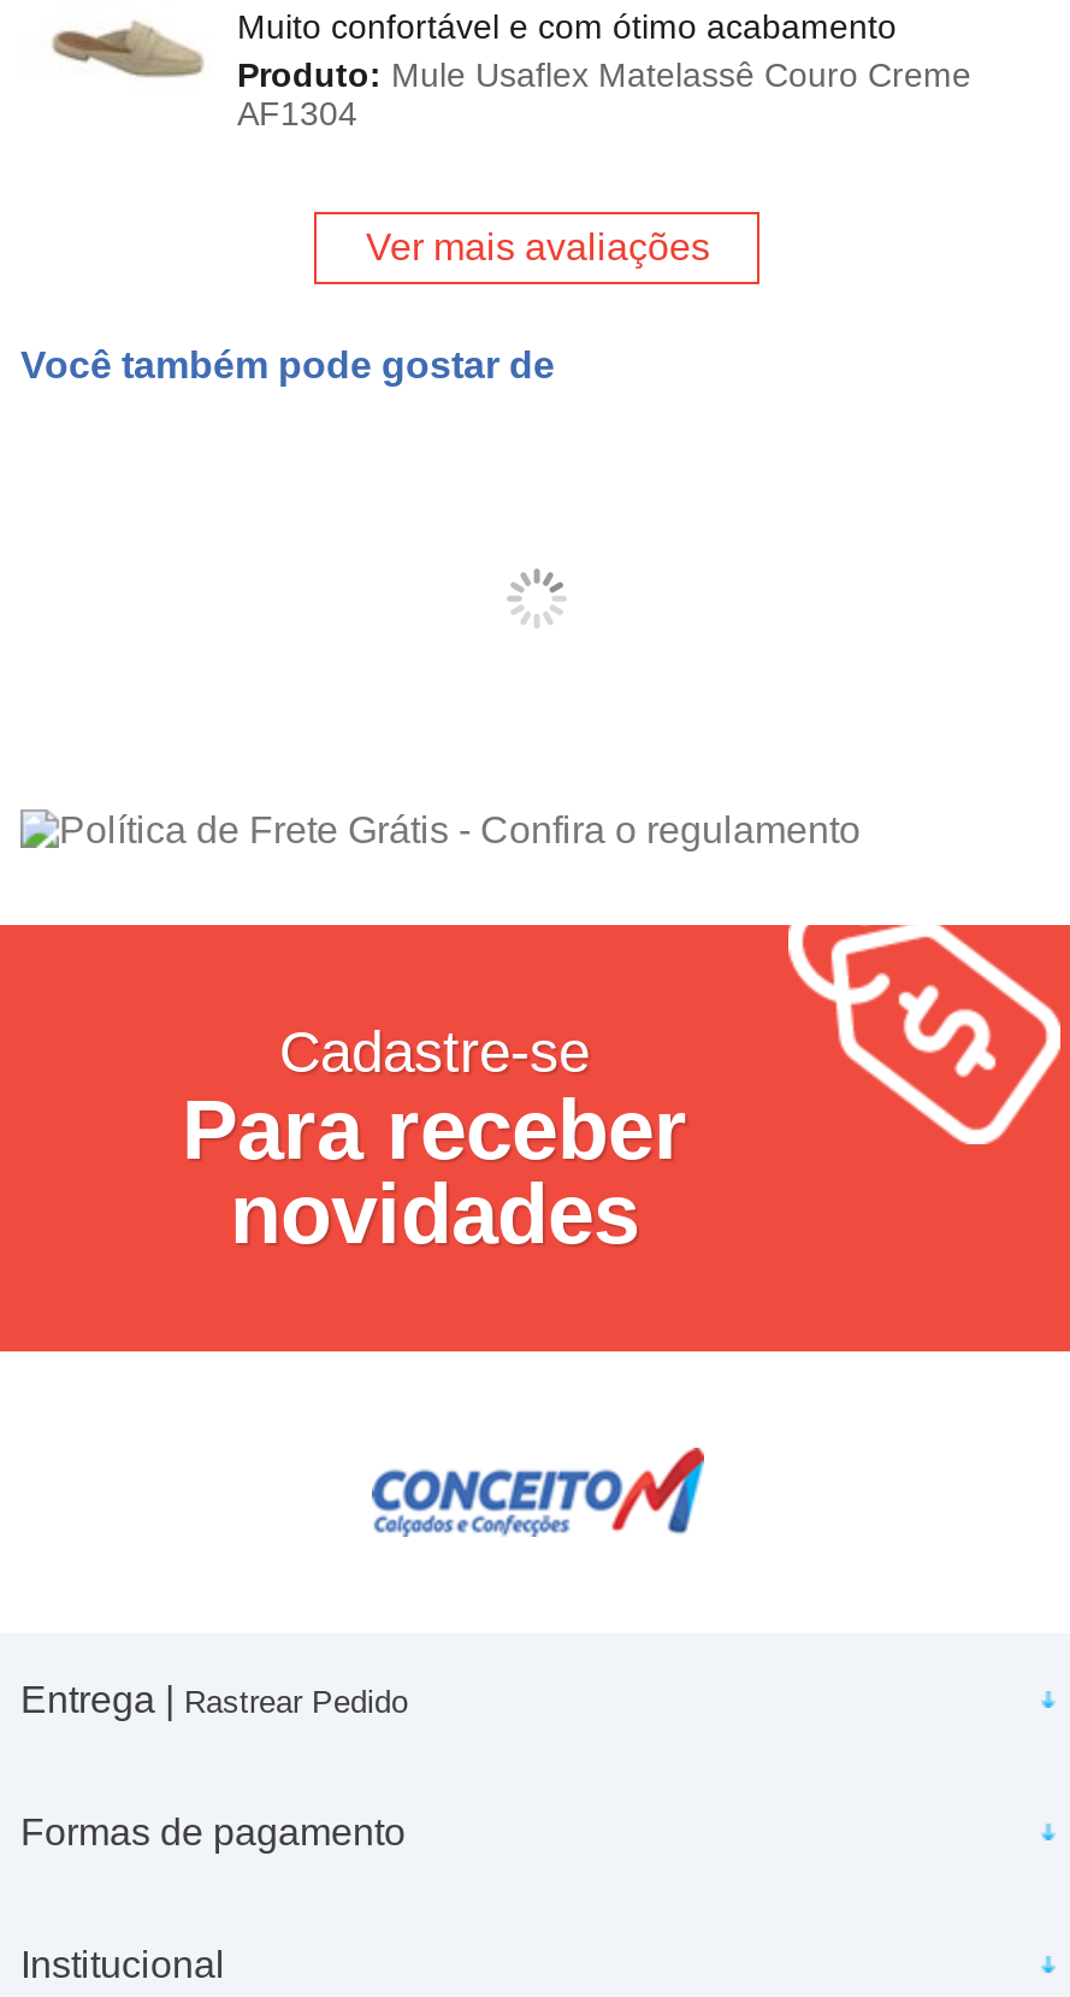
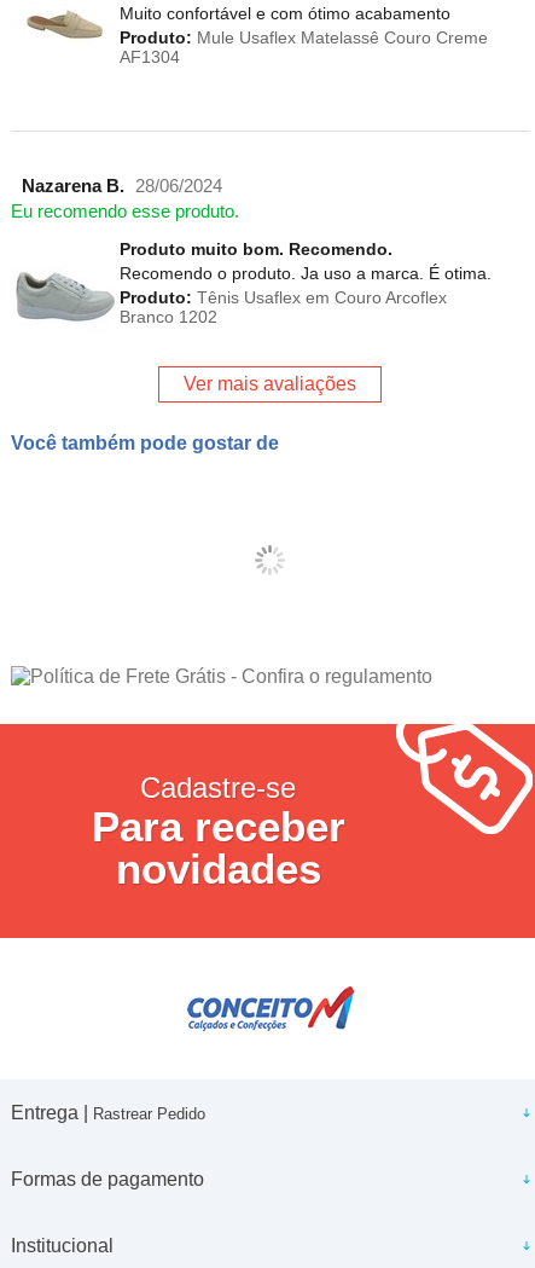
+ [image]
+ Nazarena B. 28/06/2024
+ Eu recomendo esse produto.
+ Produto muito bom. Recomendo.
+ Recomendo o produto. Ja uso a marca. É otima.
+ Produto: Tênis Usaflex em Couro Arcoflex
+ Branco 1202
